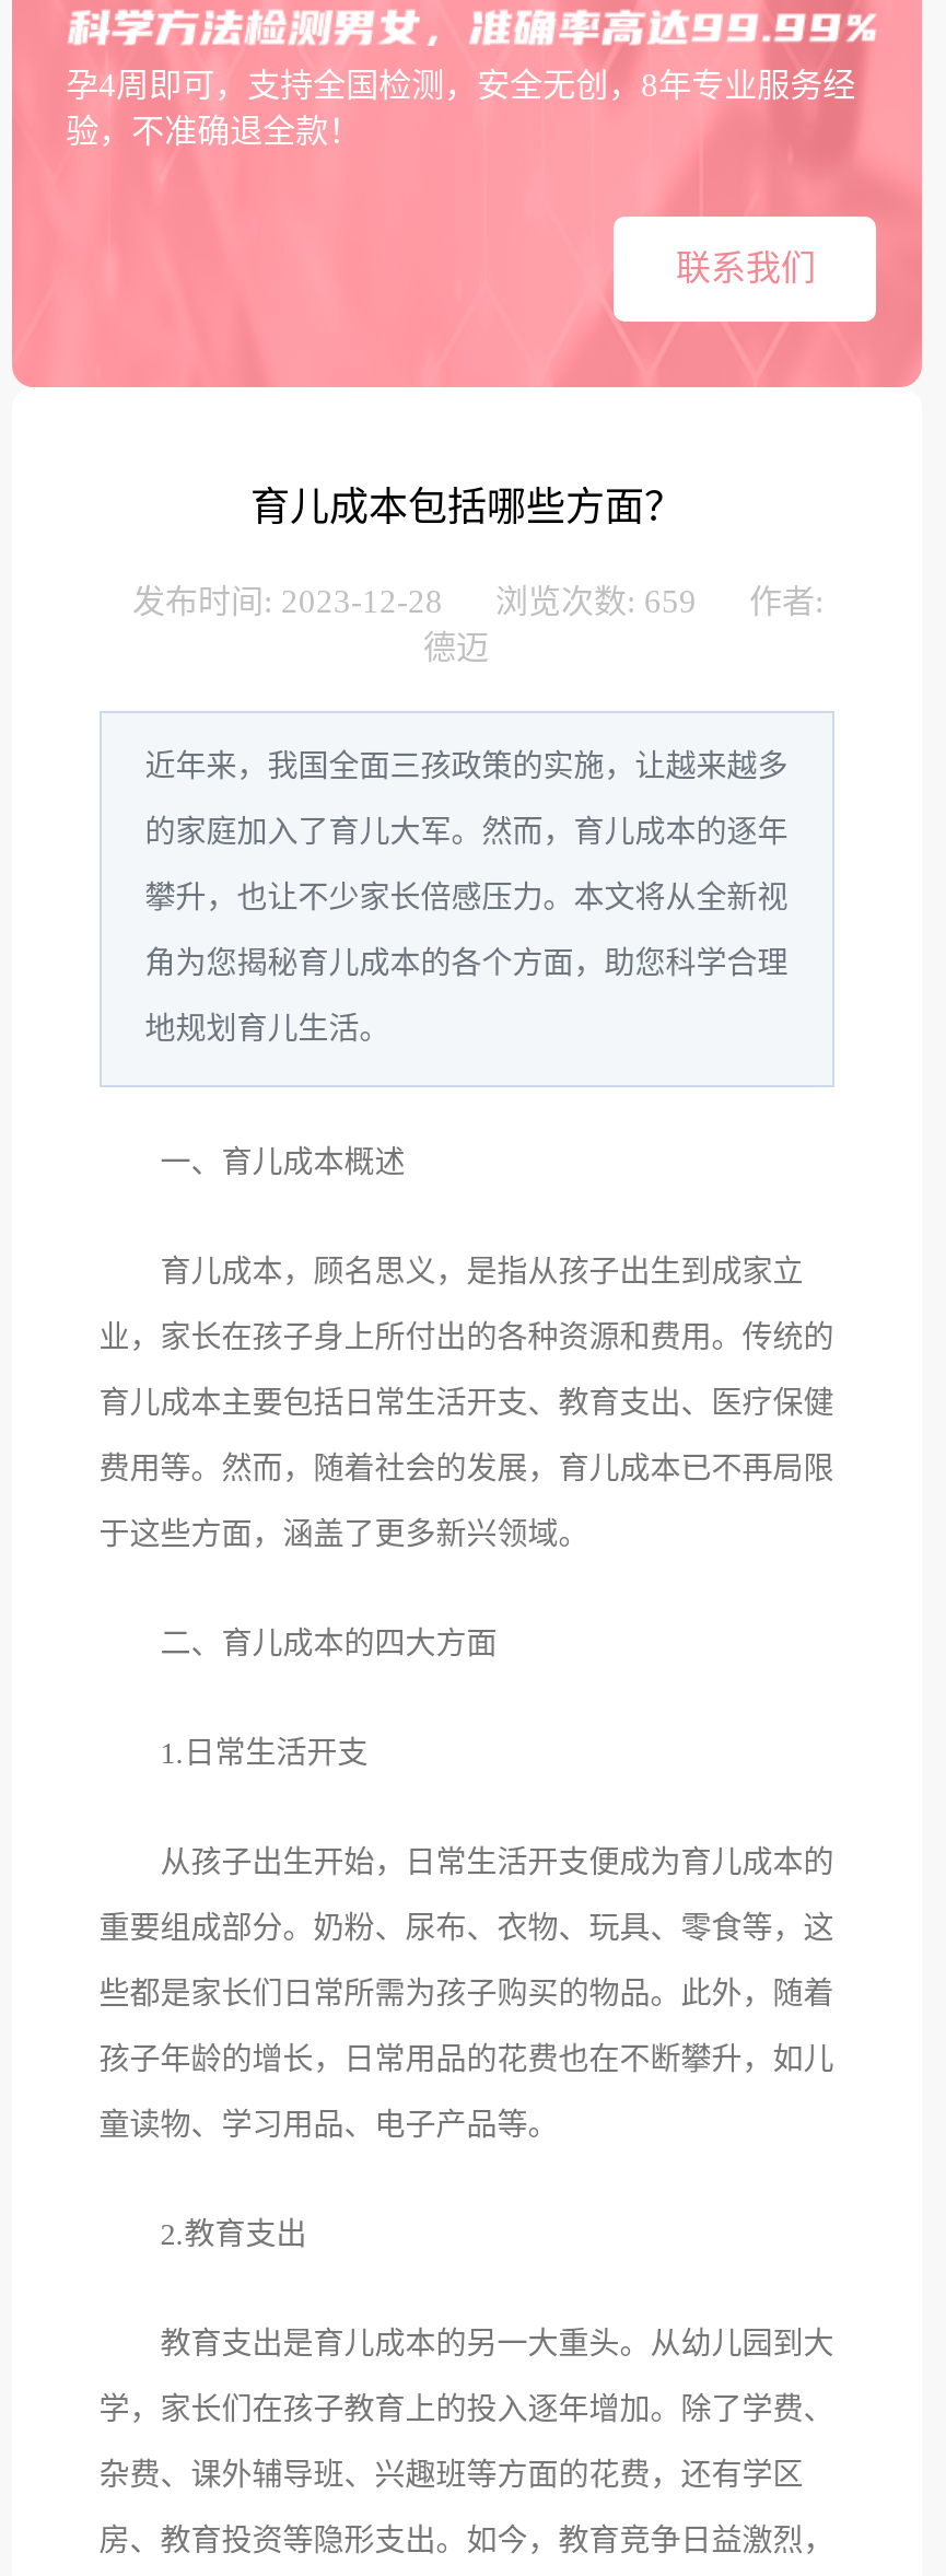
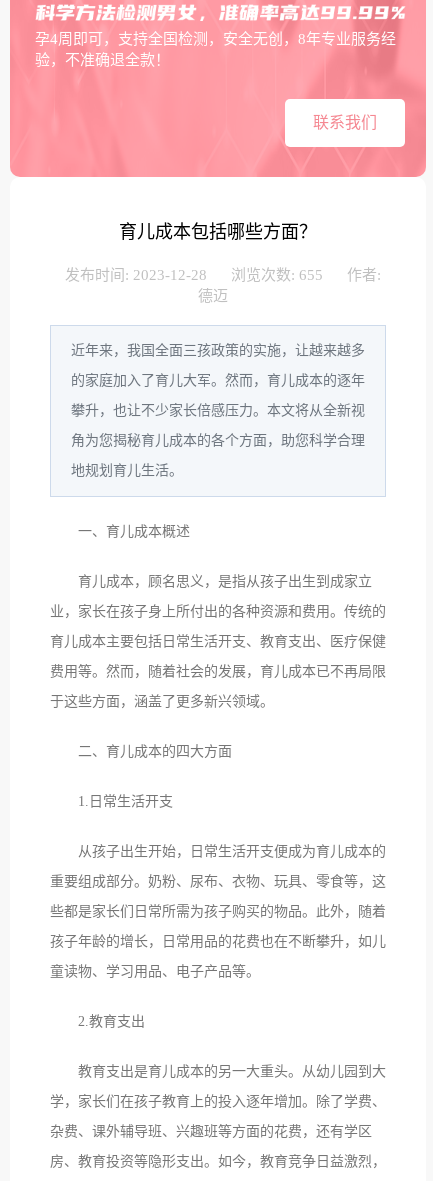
- 发布时间: 2023-12-28 浏览次数: 659 作者:
+ 发布时间: 2023-12-28 浏览次数: 655 作者:
